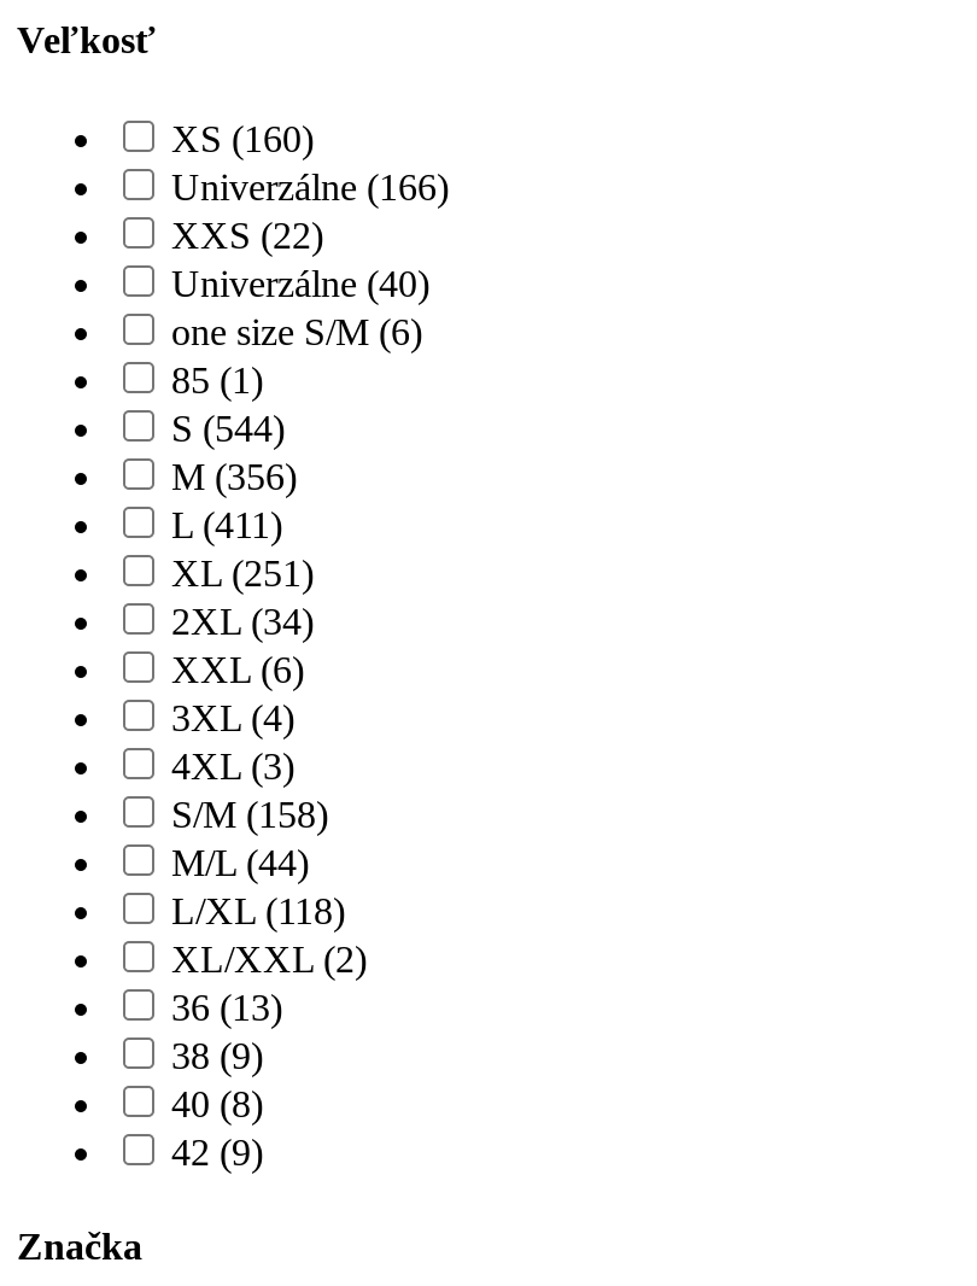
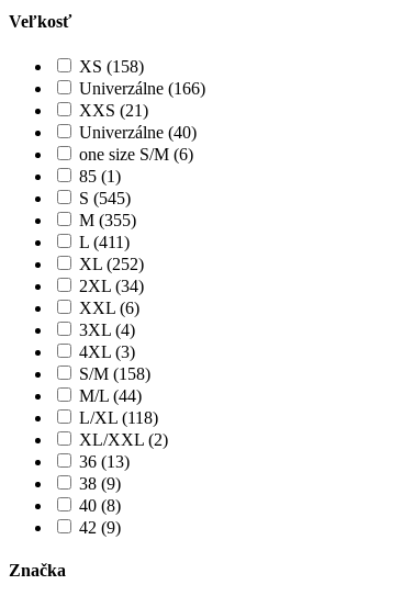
- XS (160)
+ XS (158)

- XXS (22)
+ XXS (21)

- S (544)
+ S (545)

- M (356)
+ M (355)

- XL (251)
+ XL (252)
